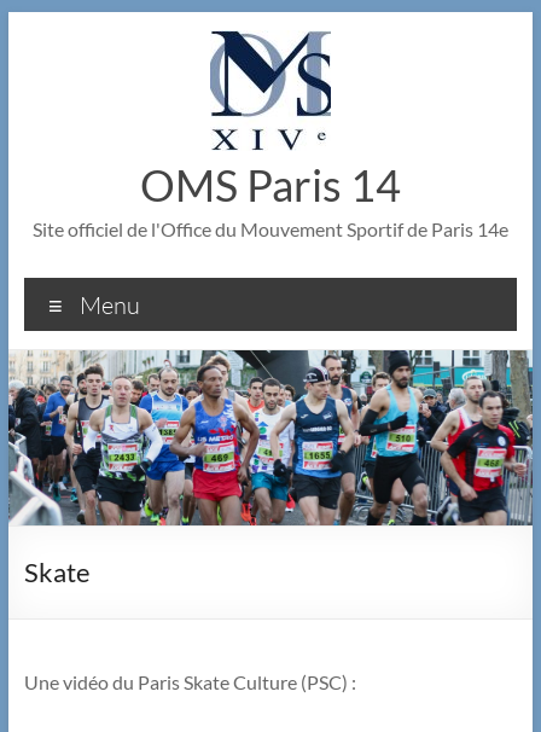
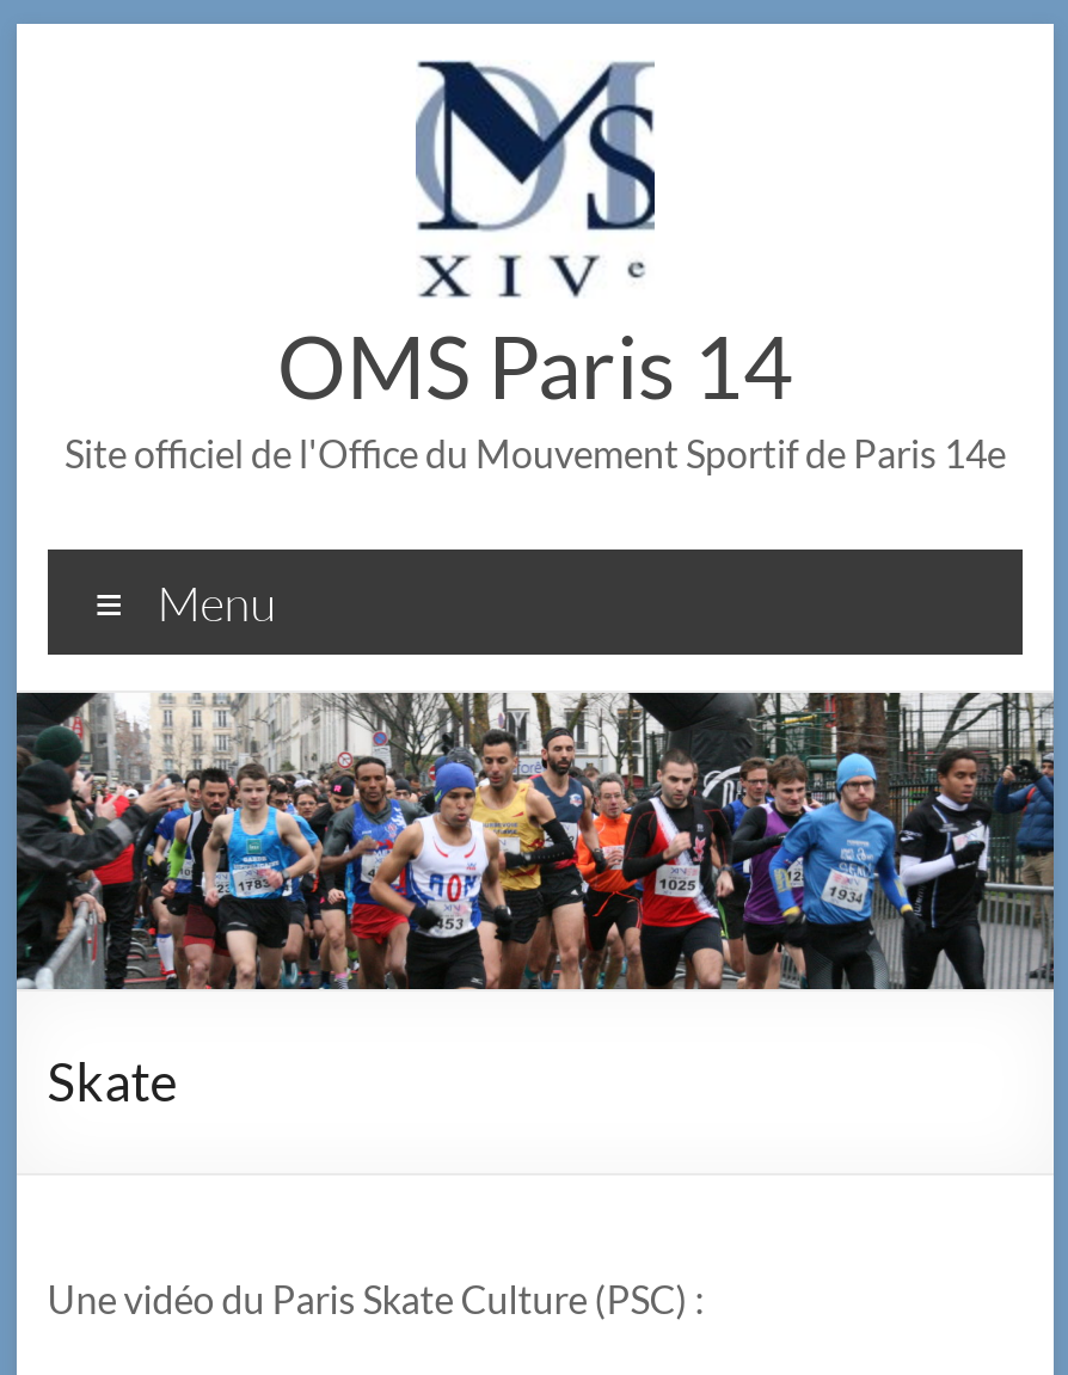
- [image]
+ [image]
